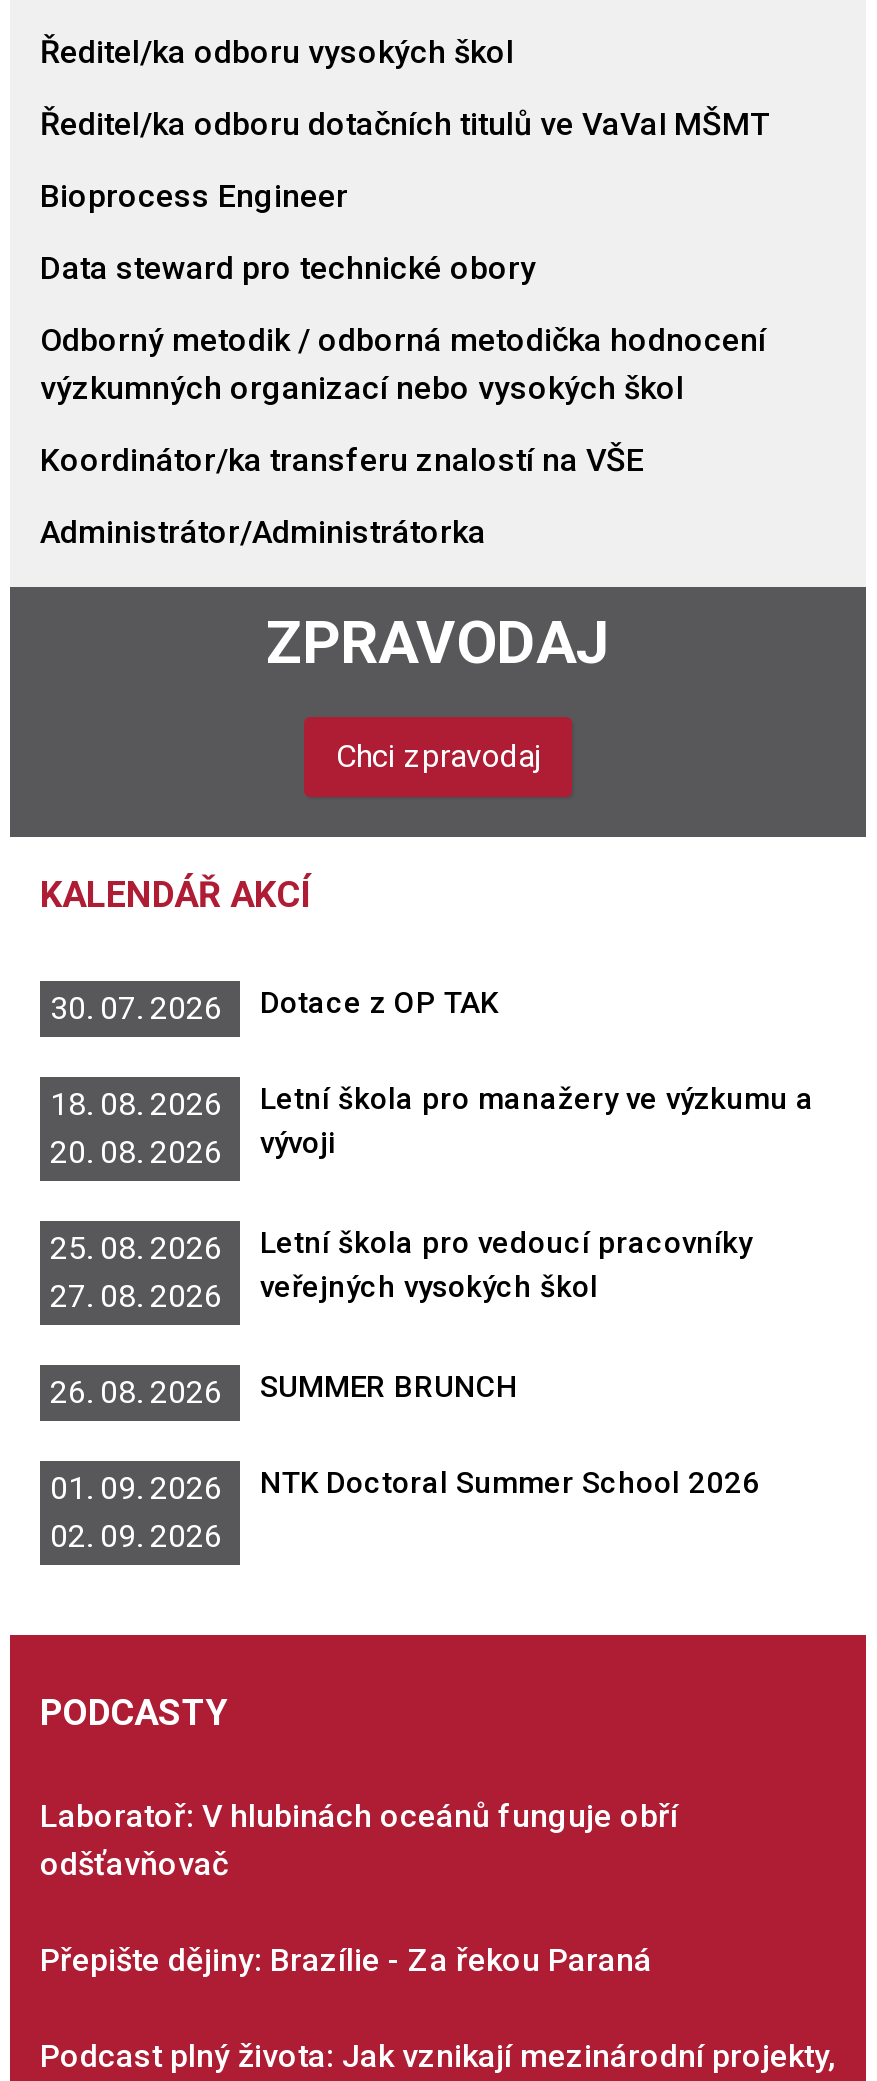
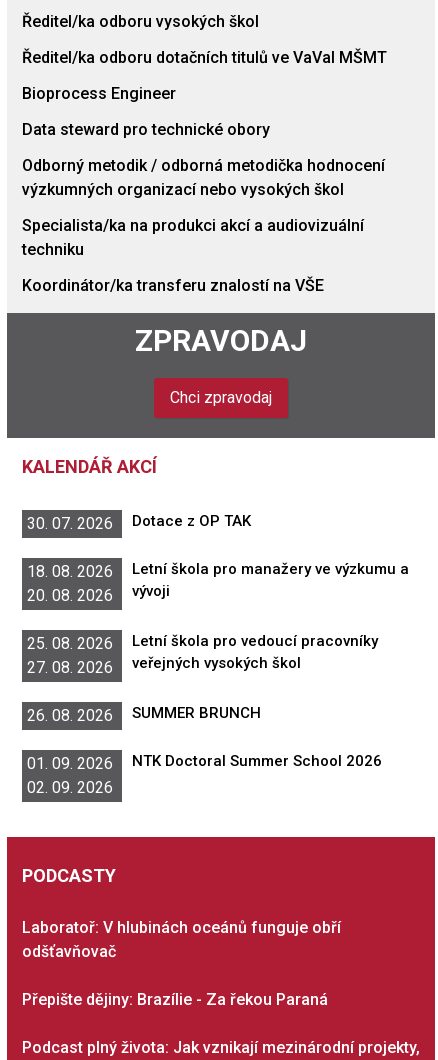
+ Specialista/ka na produkci akcí a audiovizuální
+ techniku

moved down: Koordinátor/ka transferu znalostí na VŠE

- Administrátor/Administrátorka
